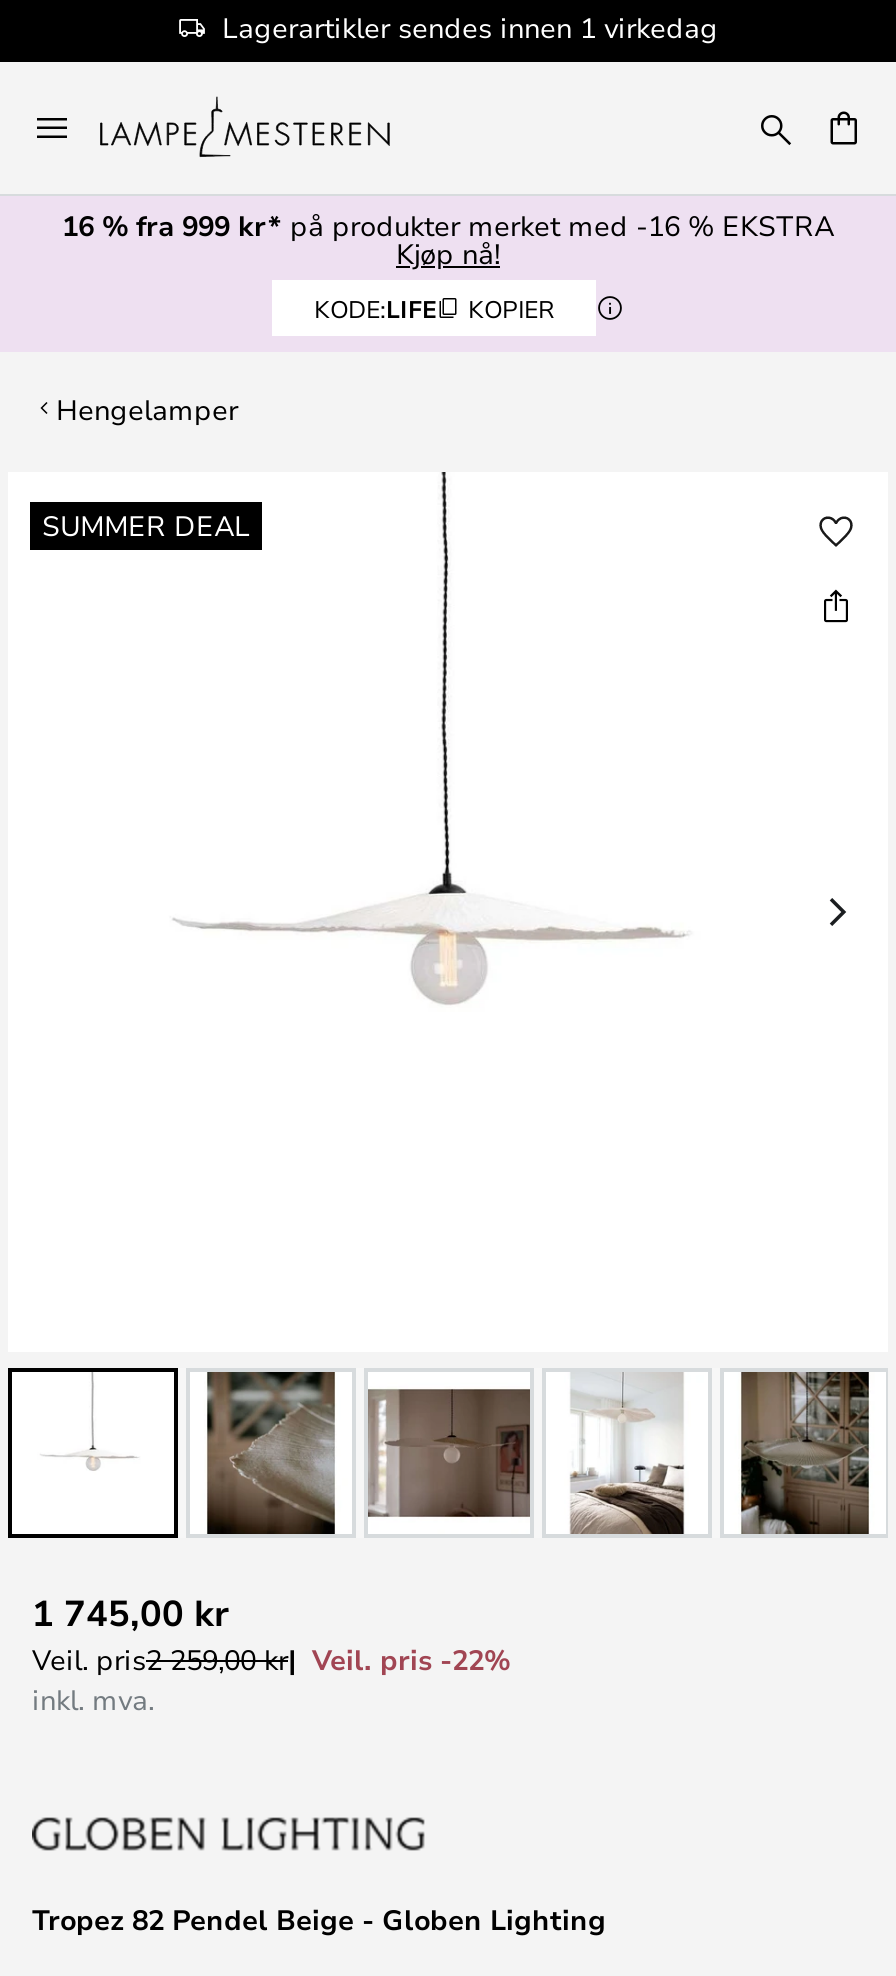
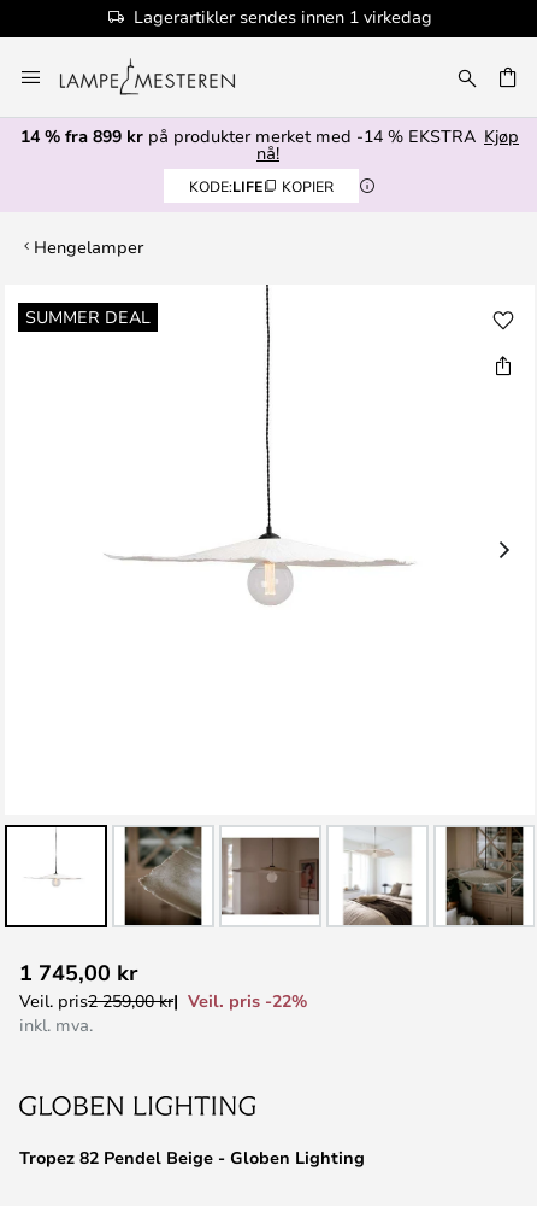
- 16 % fra 999 kr* på produkter merket med -16 % EKSTRA
- Kjøp nå!
+ 14 % fra 899 kr på produkter merket med -14 % EKSTRA Kjøp
+ nå!
